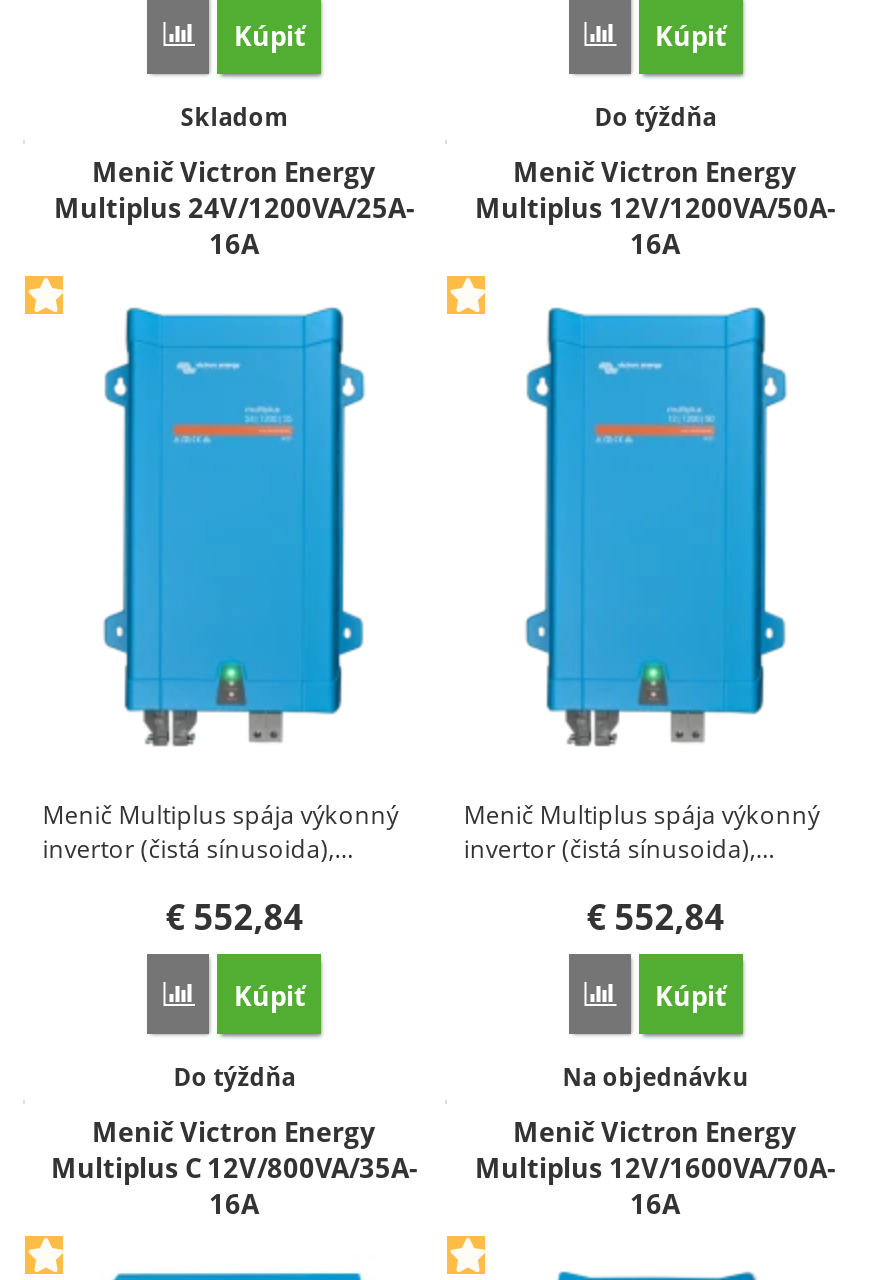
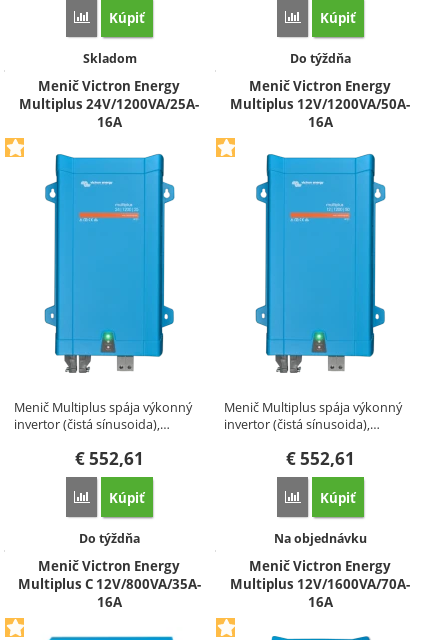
- €552,84
+ €552,61

- €552,84
+ €552,61
